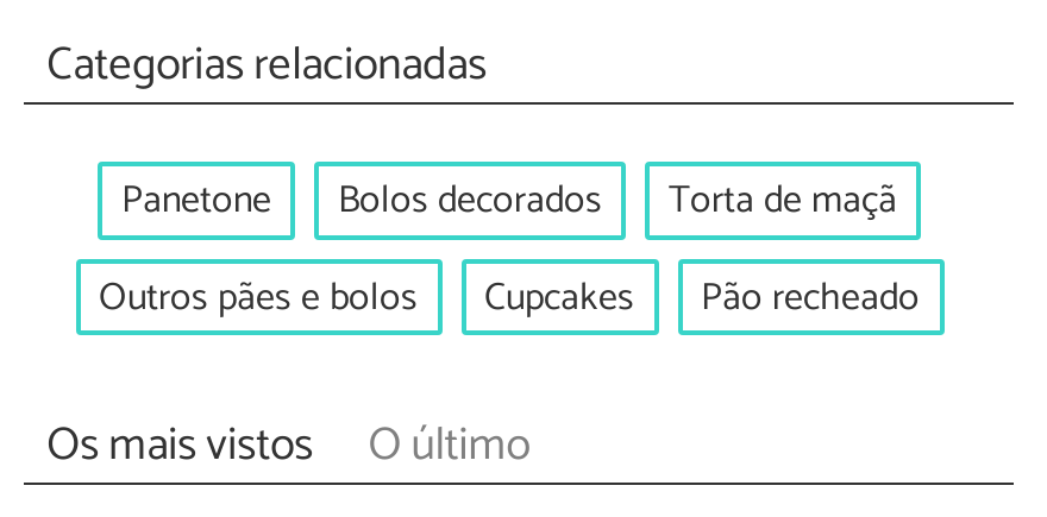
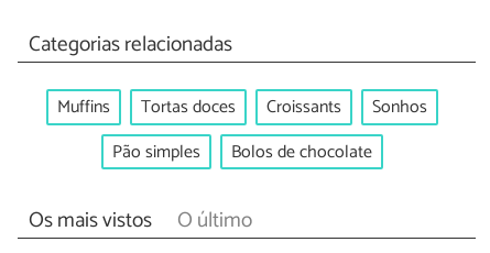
- Panetone
- Bolos decorados
- Torta de maçã
+ Muffins
+ Tortas doces
+ Croissants
+ Sonhos

- Outros pães e bolos
- Cupcakes
- Pão recheado
+ Pão simples
+ Bolos de chocolate
